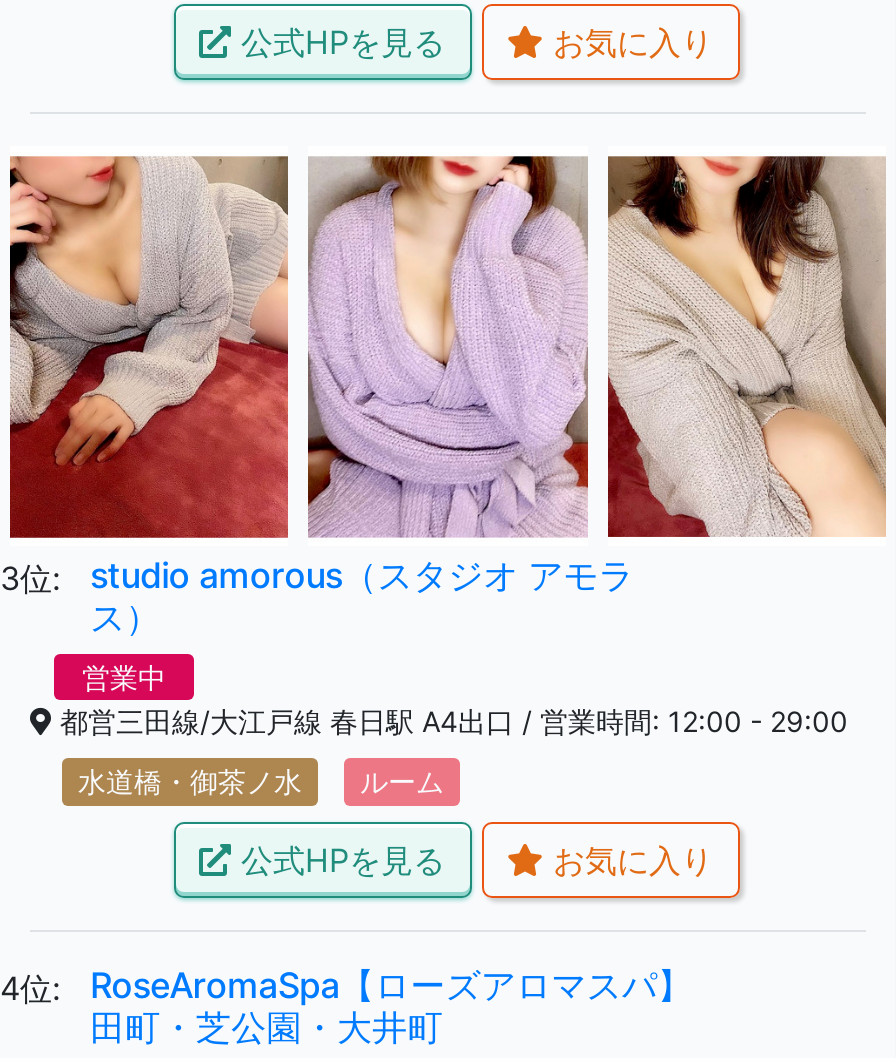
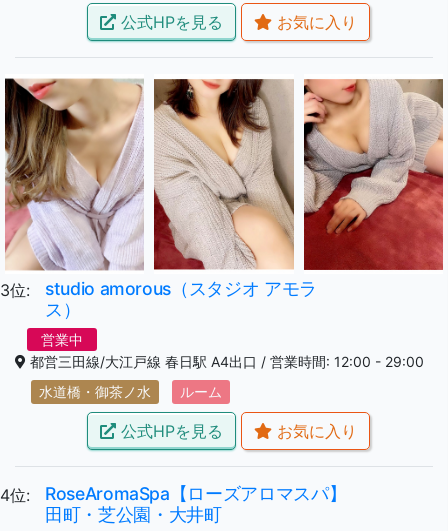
- [image]
+ [image]

- [image]
+ [image]

- [image]
+ [image]
